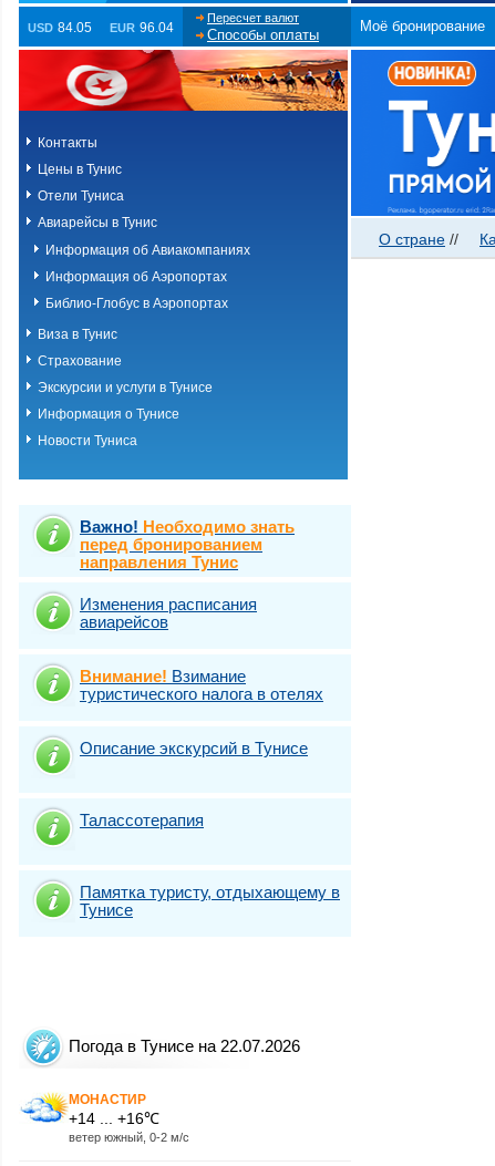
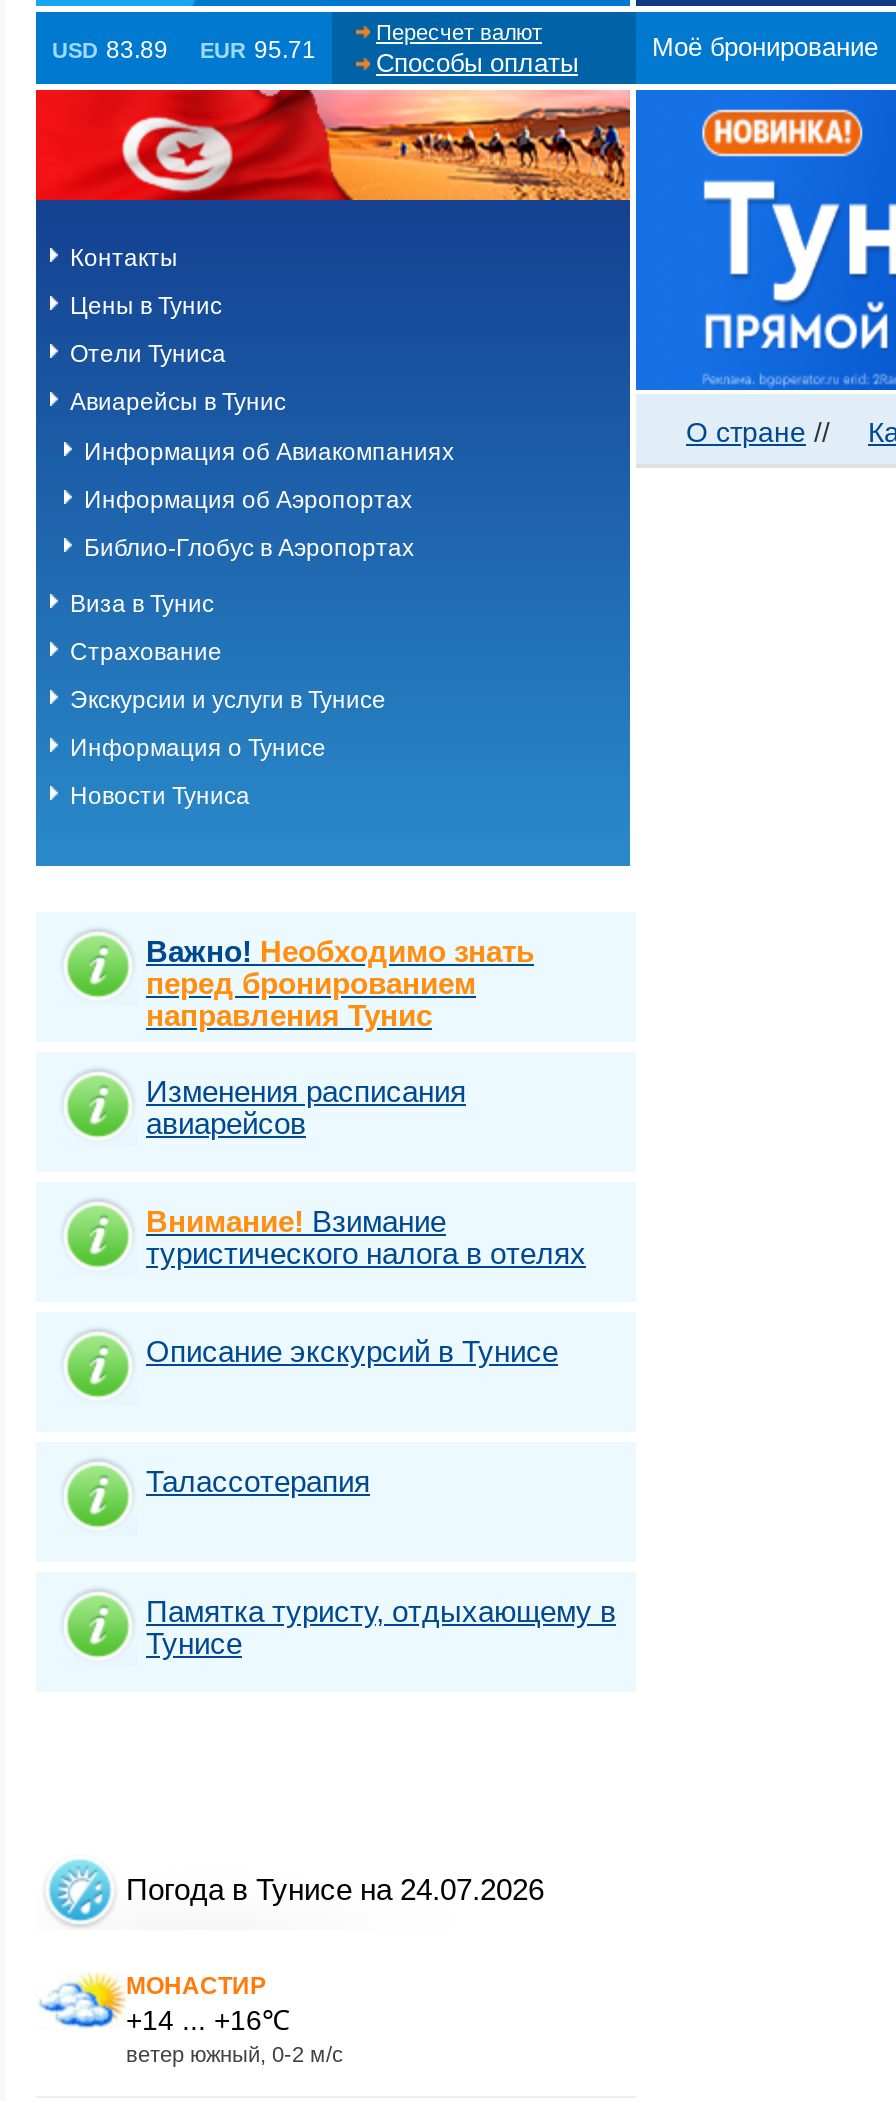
- USD 84.05
+ USD 83.89

- EUR 96.04
+ EUR 95.71

- Погода в Тунисе на 22.07.2026
+ Погода в Тунисе на 24.07.2026
